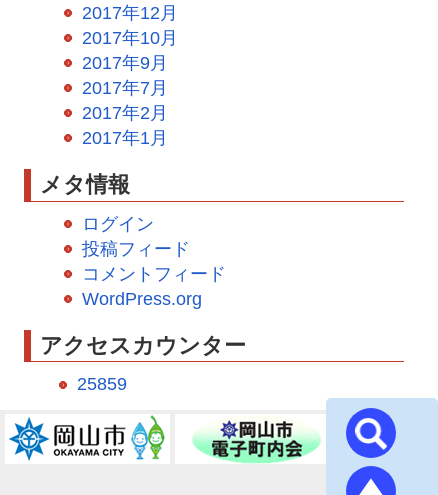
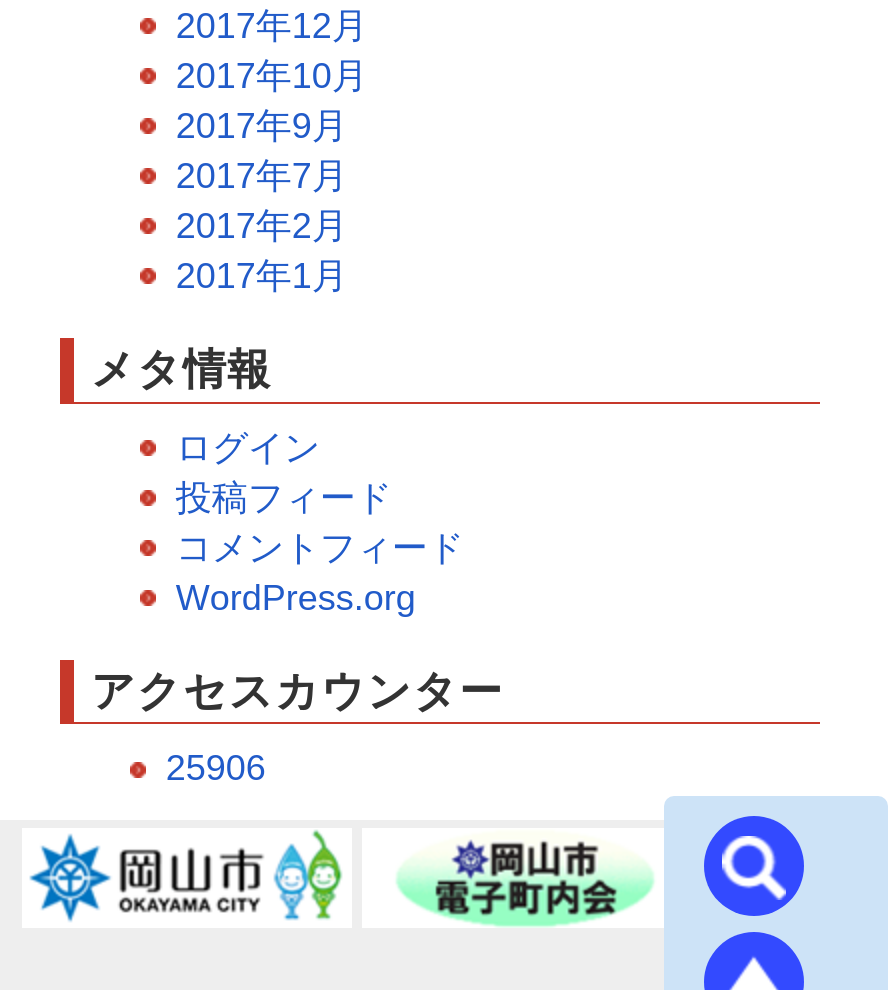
- 25859
+ 25906
